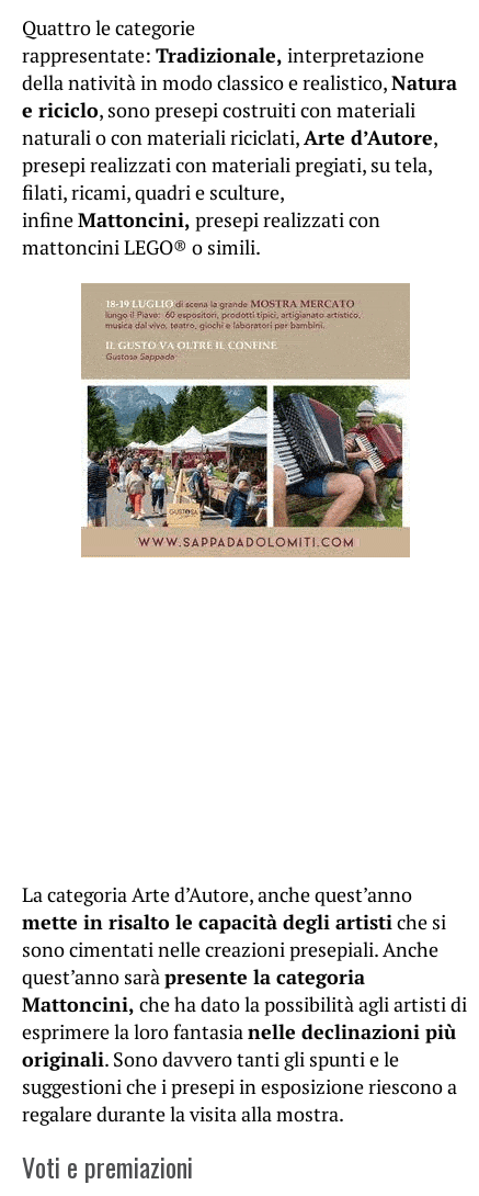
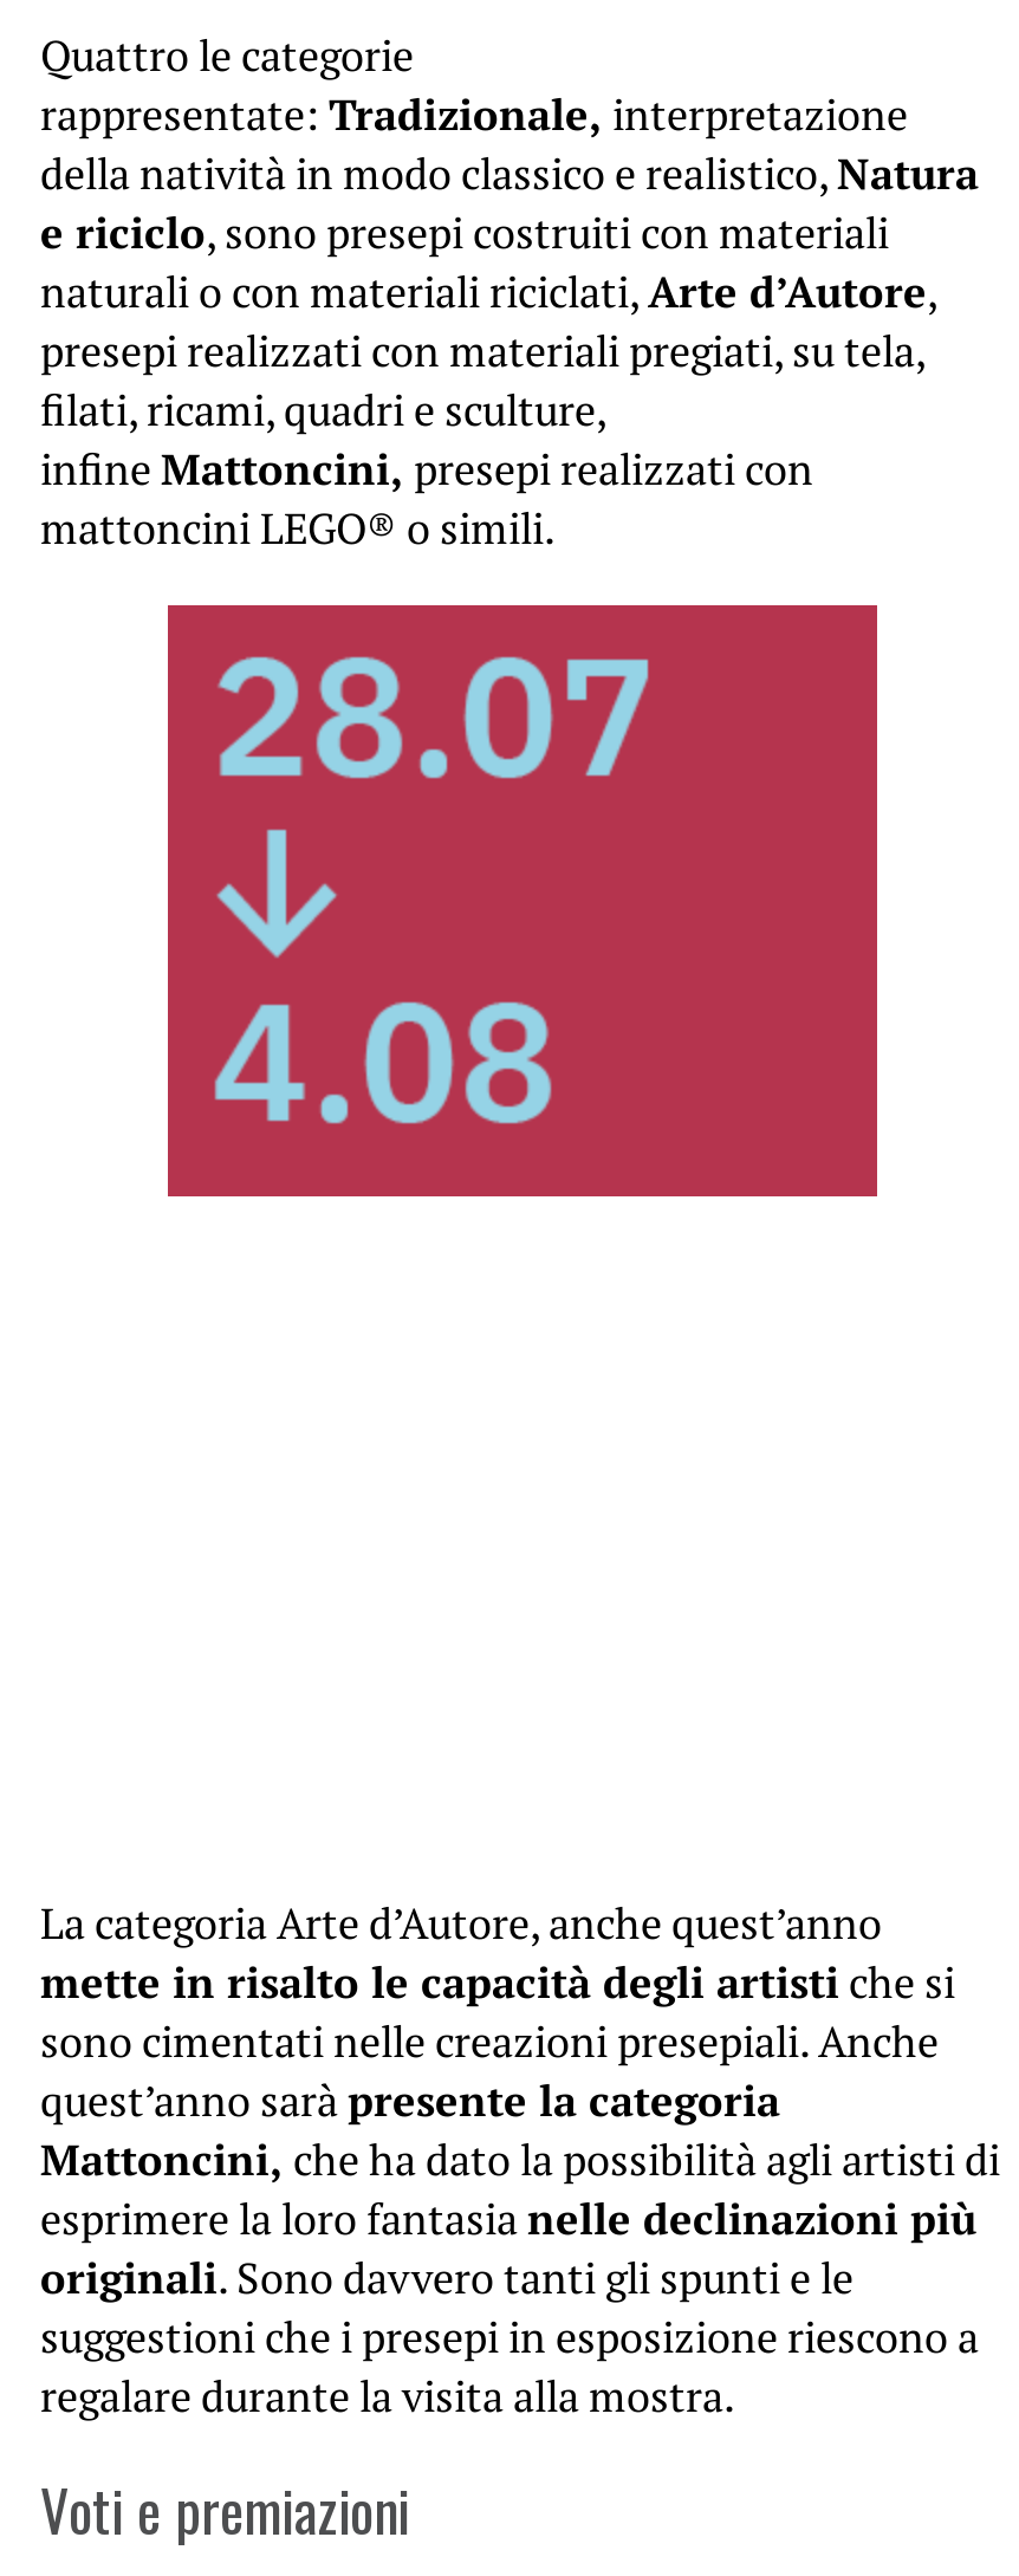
- [image]
+ [image]
